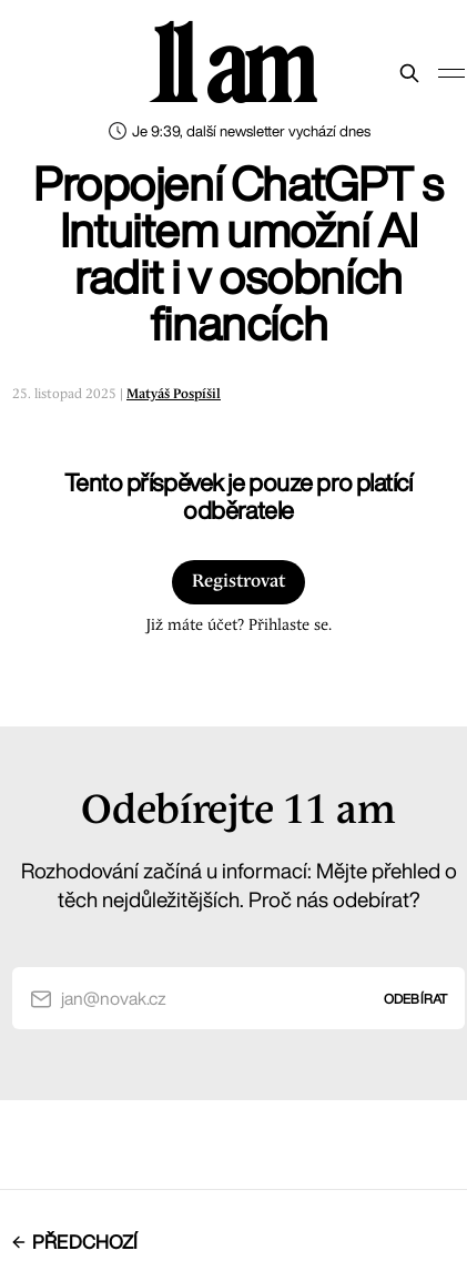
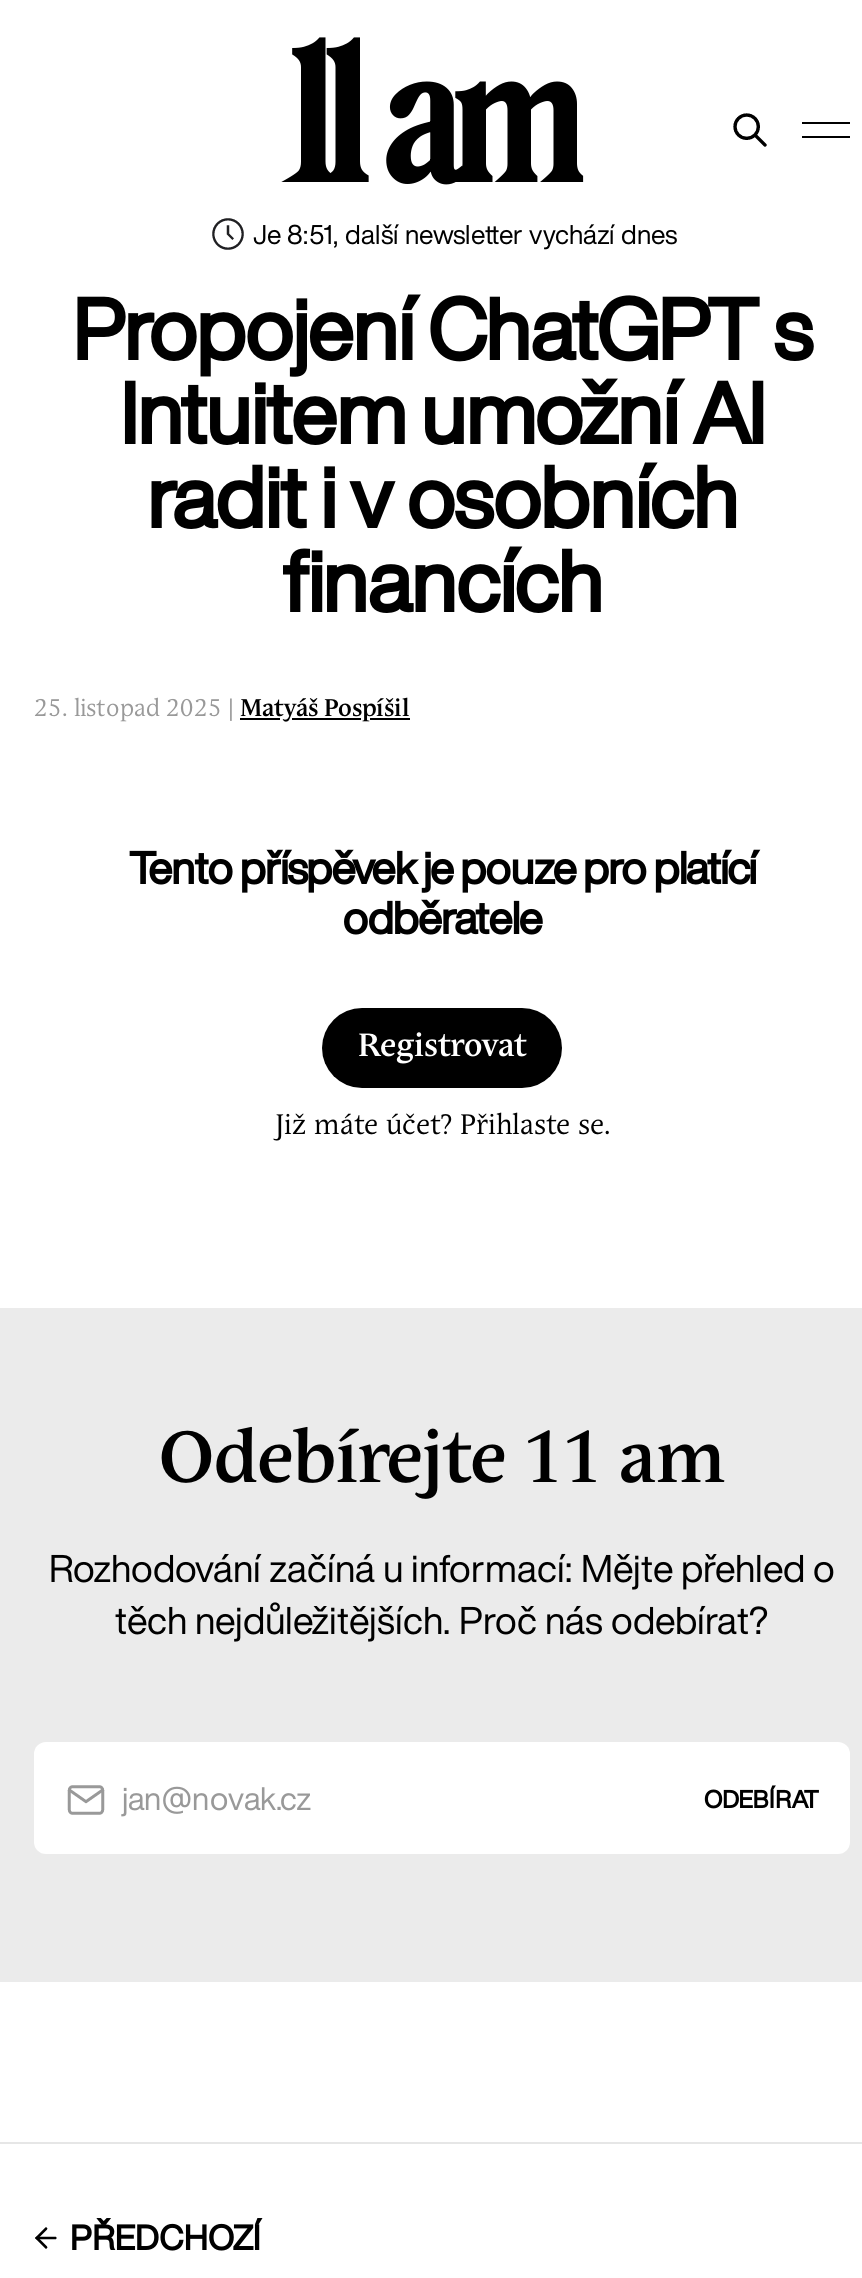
- Je 9:39, další newsletter vychází dnes
+ Je 8:51, další newsletter vychází dnes
